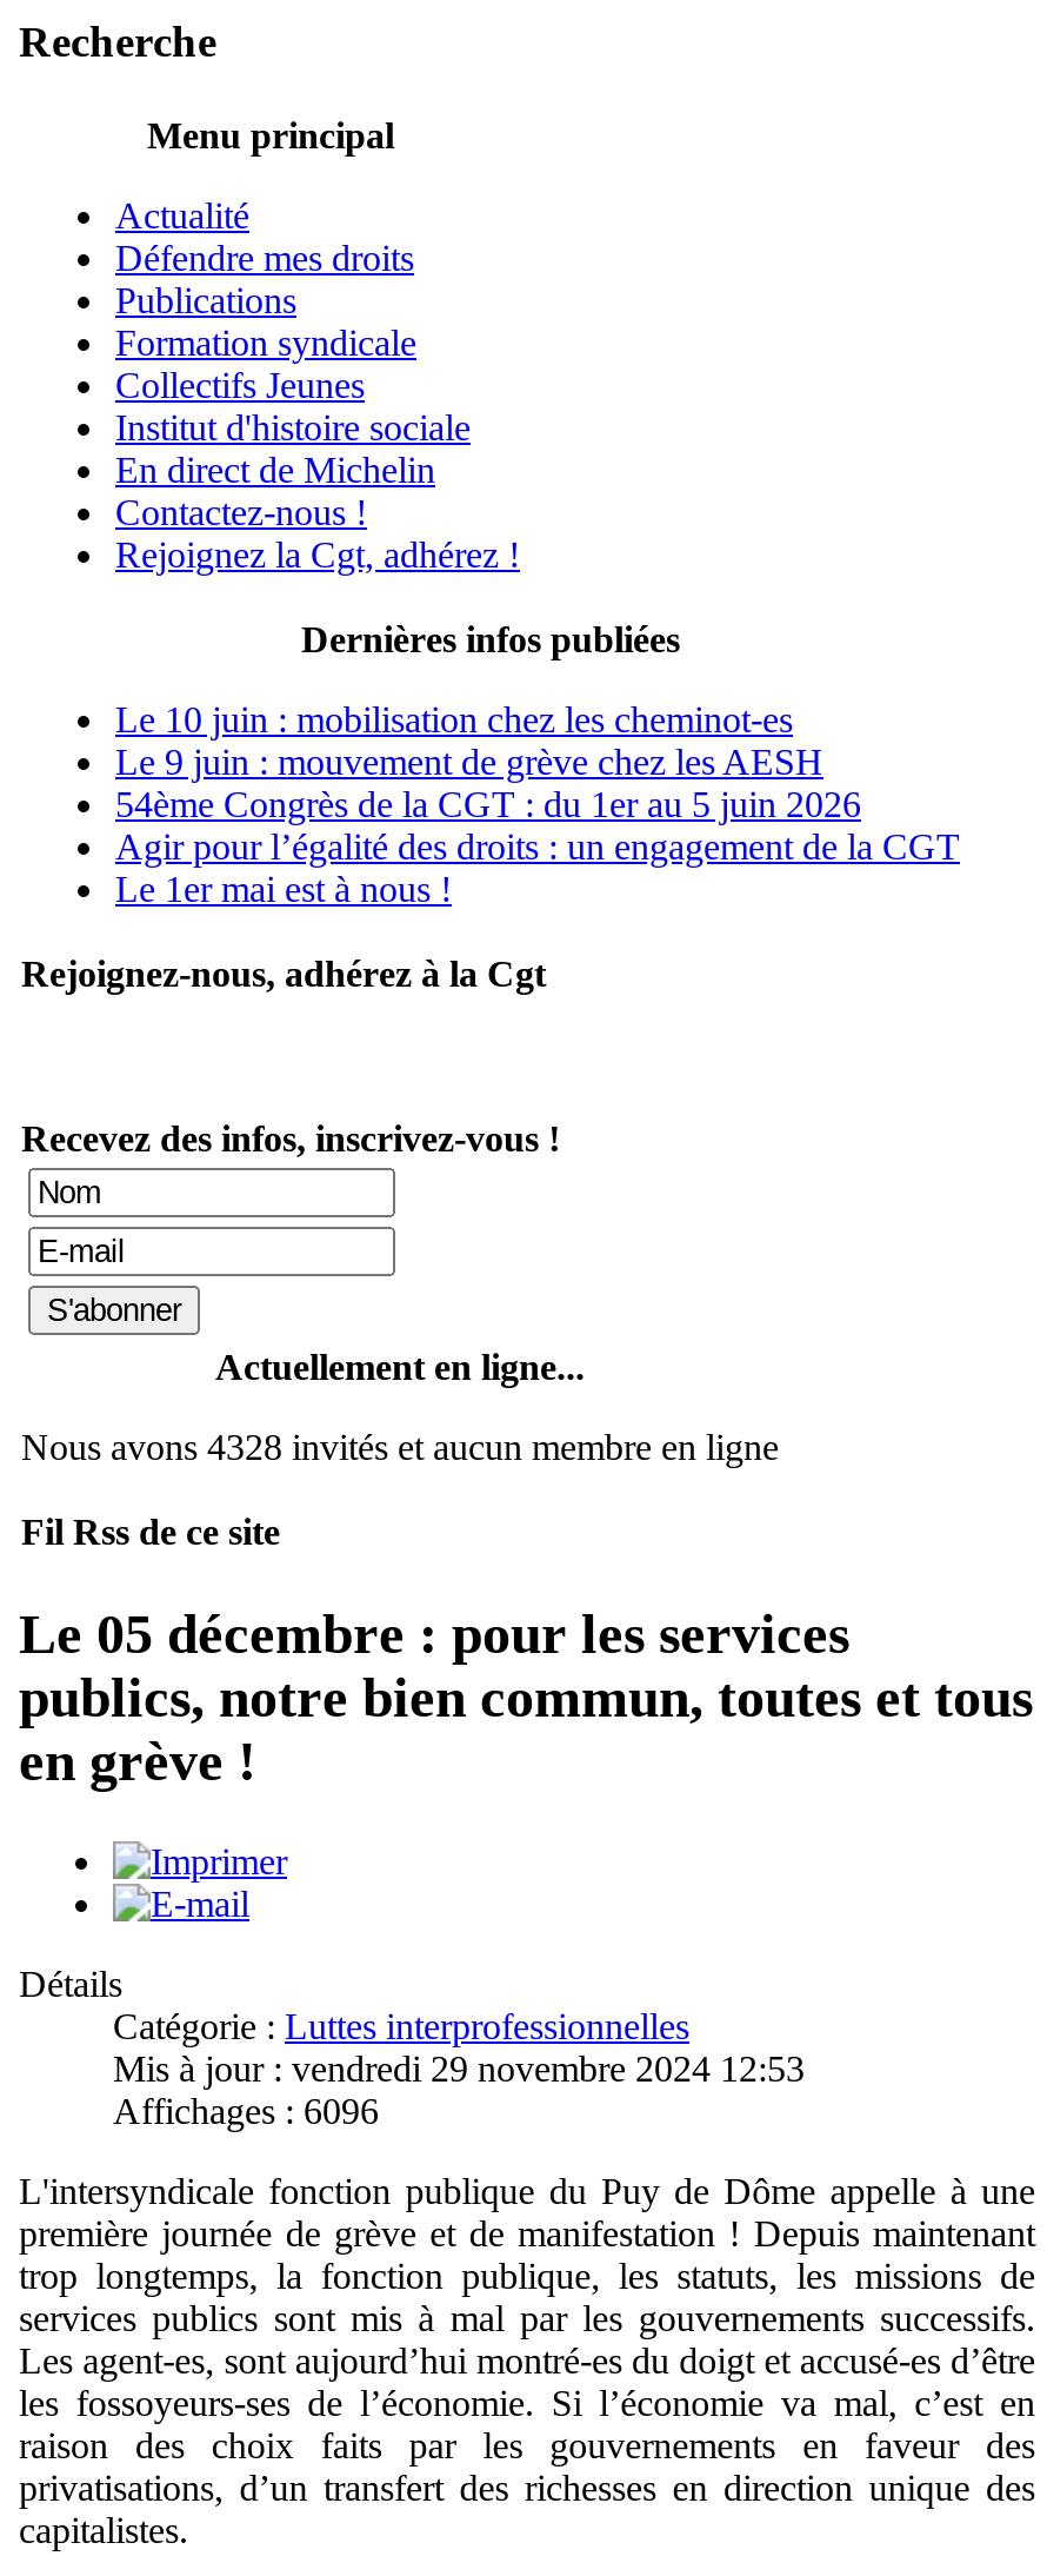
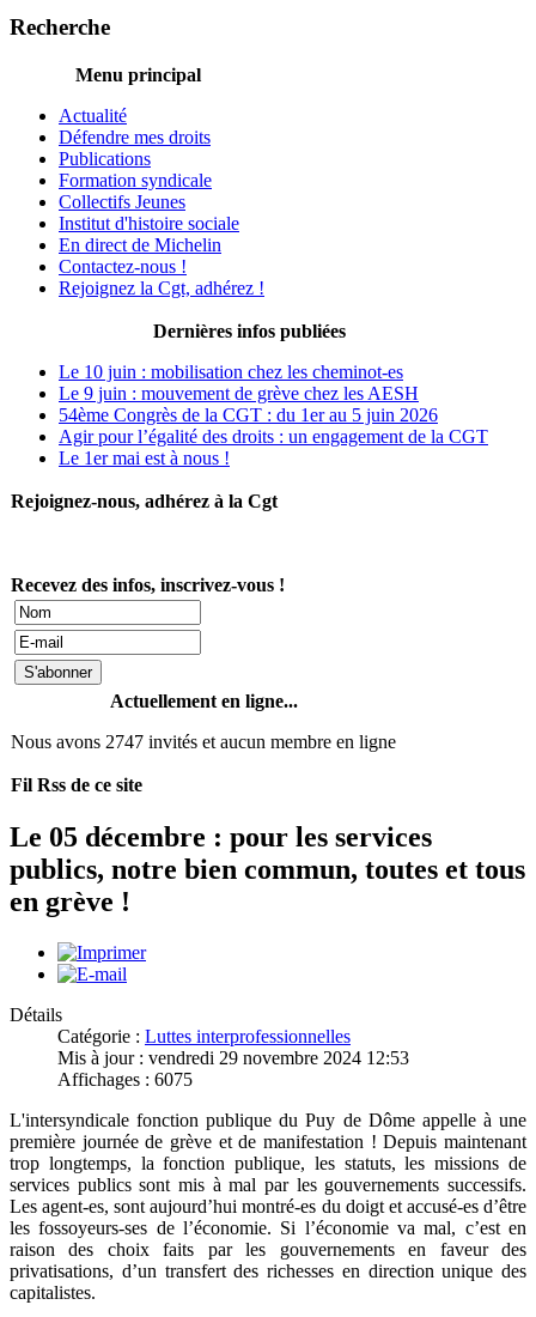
- Nous avons 4328 invités et aucun membre en ligne
+ Nous avons 2747 invités et aucun membre en ligne

- Affichages : 6096
+ Affichages : 6075
